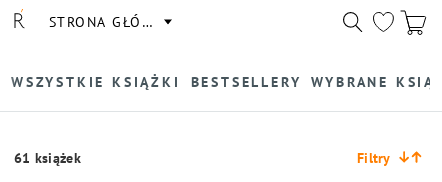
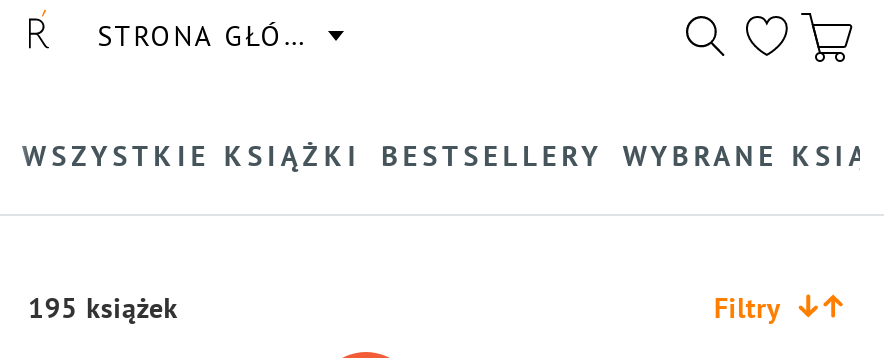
- 61 książek
+ 195 książek
